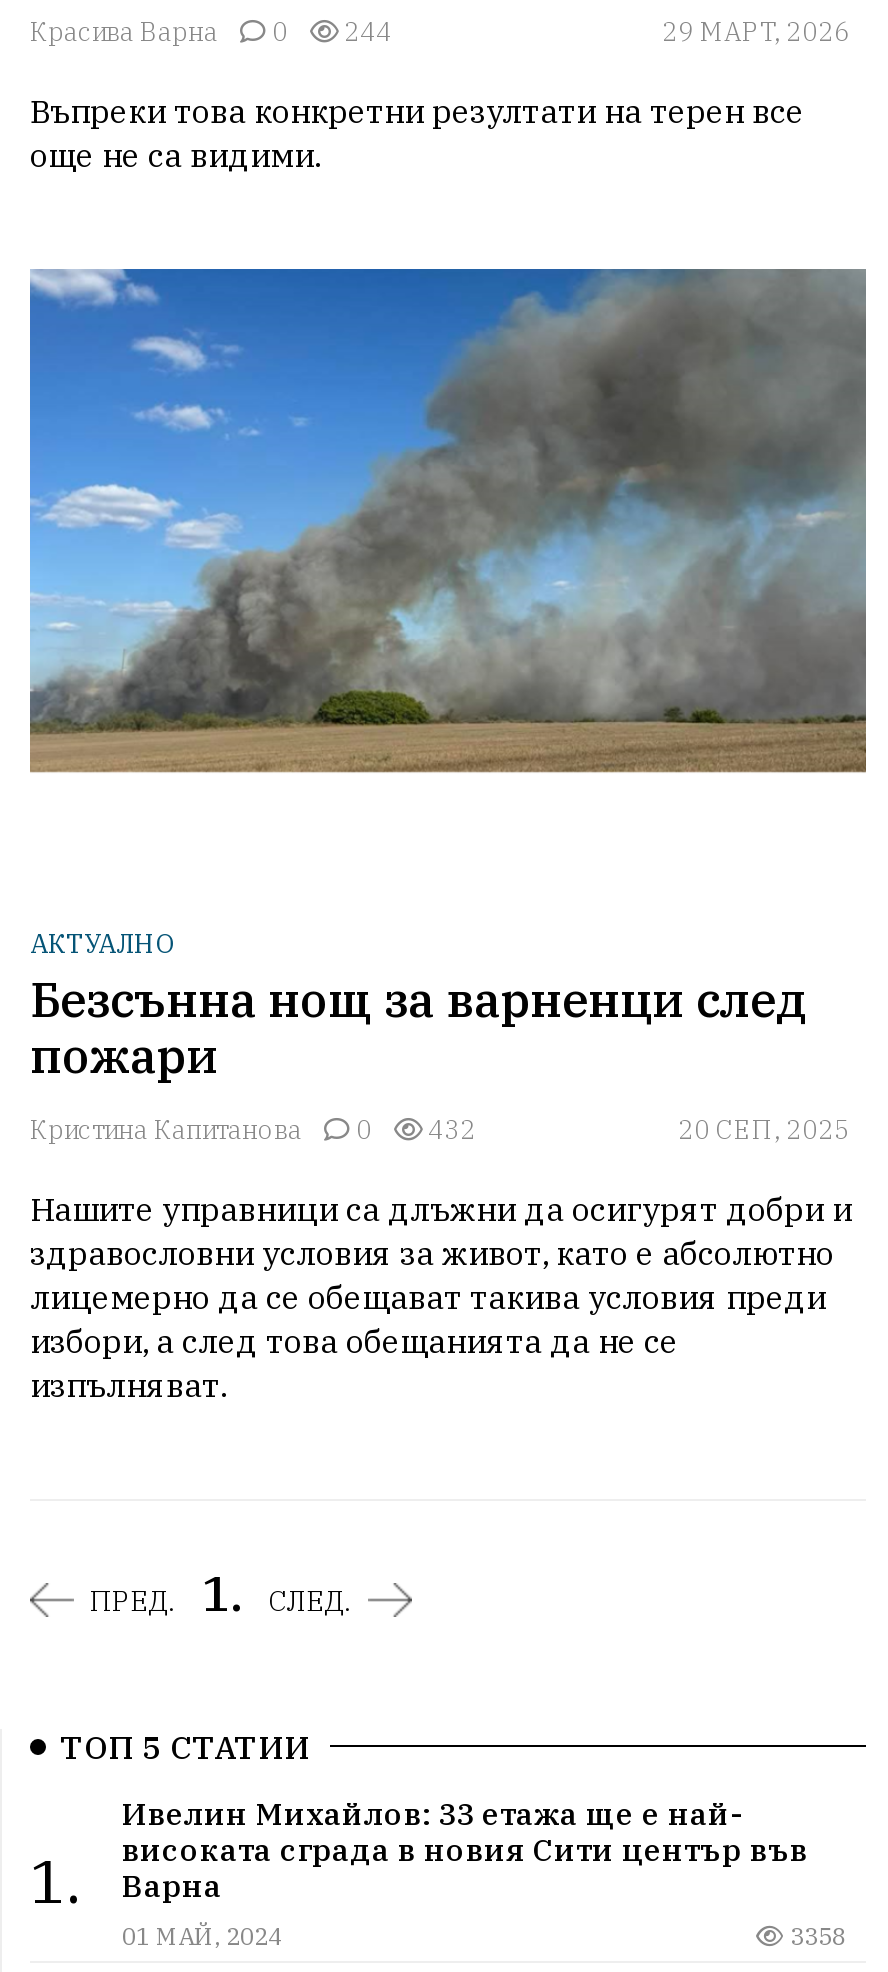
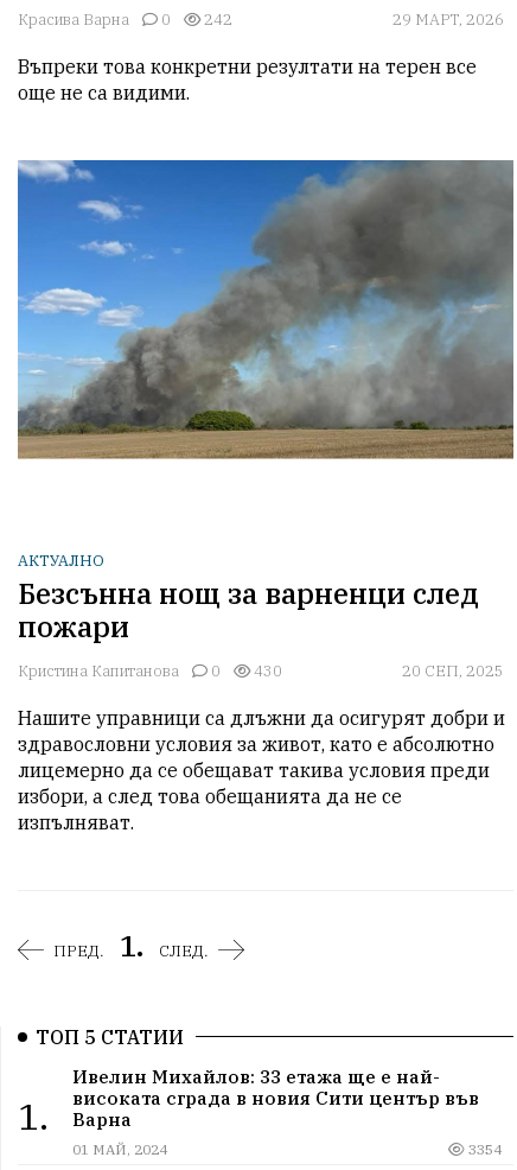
- Красива Варна 0 244
+ Красива Варна 0 242

- Кристина Капитанова 0 432
+ Кристина Капитанова 0 430

- 3358
+ 3354
